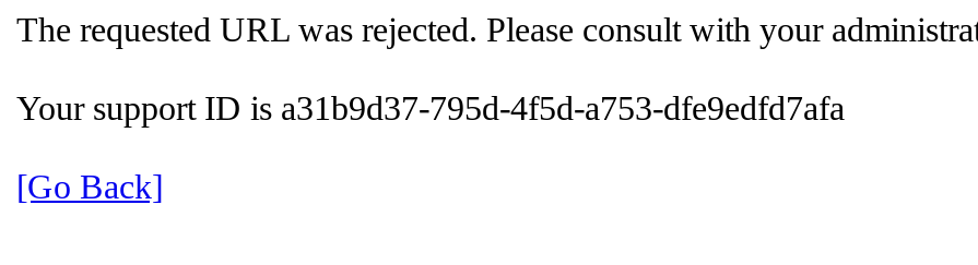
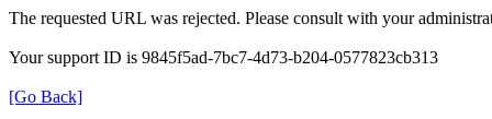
- Your support ID is a31b9d37-795d-4f5d-a753-dfe9edfd7afa
+ Your support ID is 9845f5ad-7bc7-4d73-b204-0577823cb313
